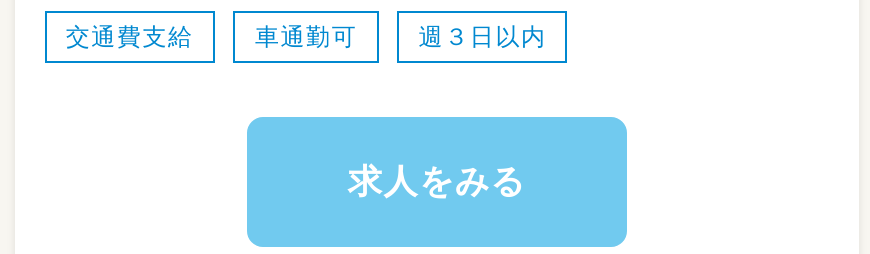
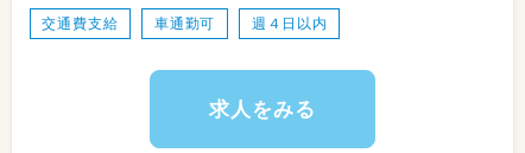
- 週３日以内
+ 週４日以内
